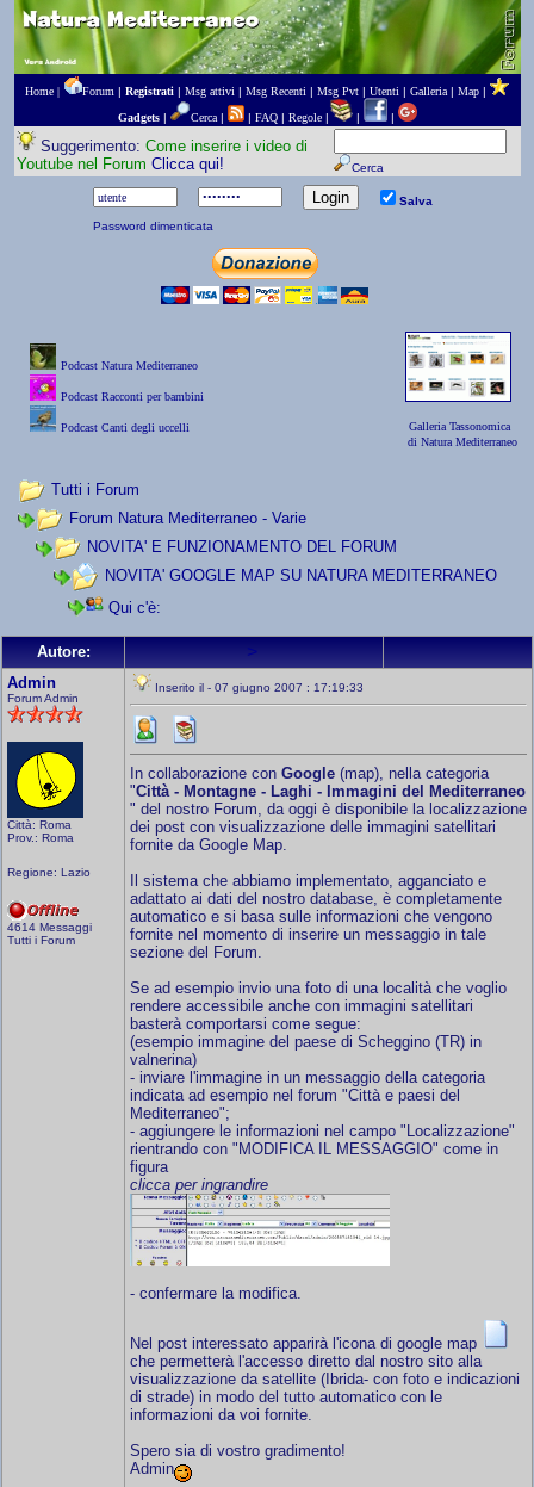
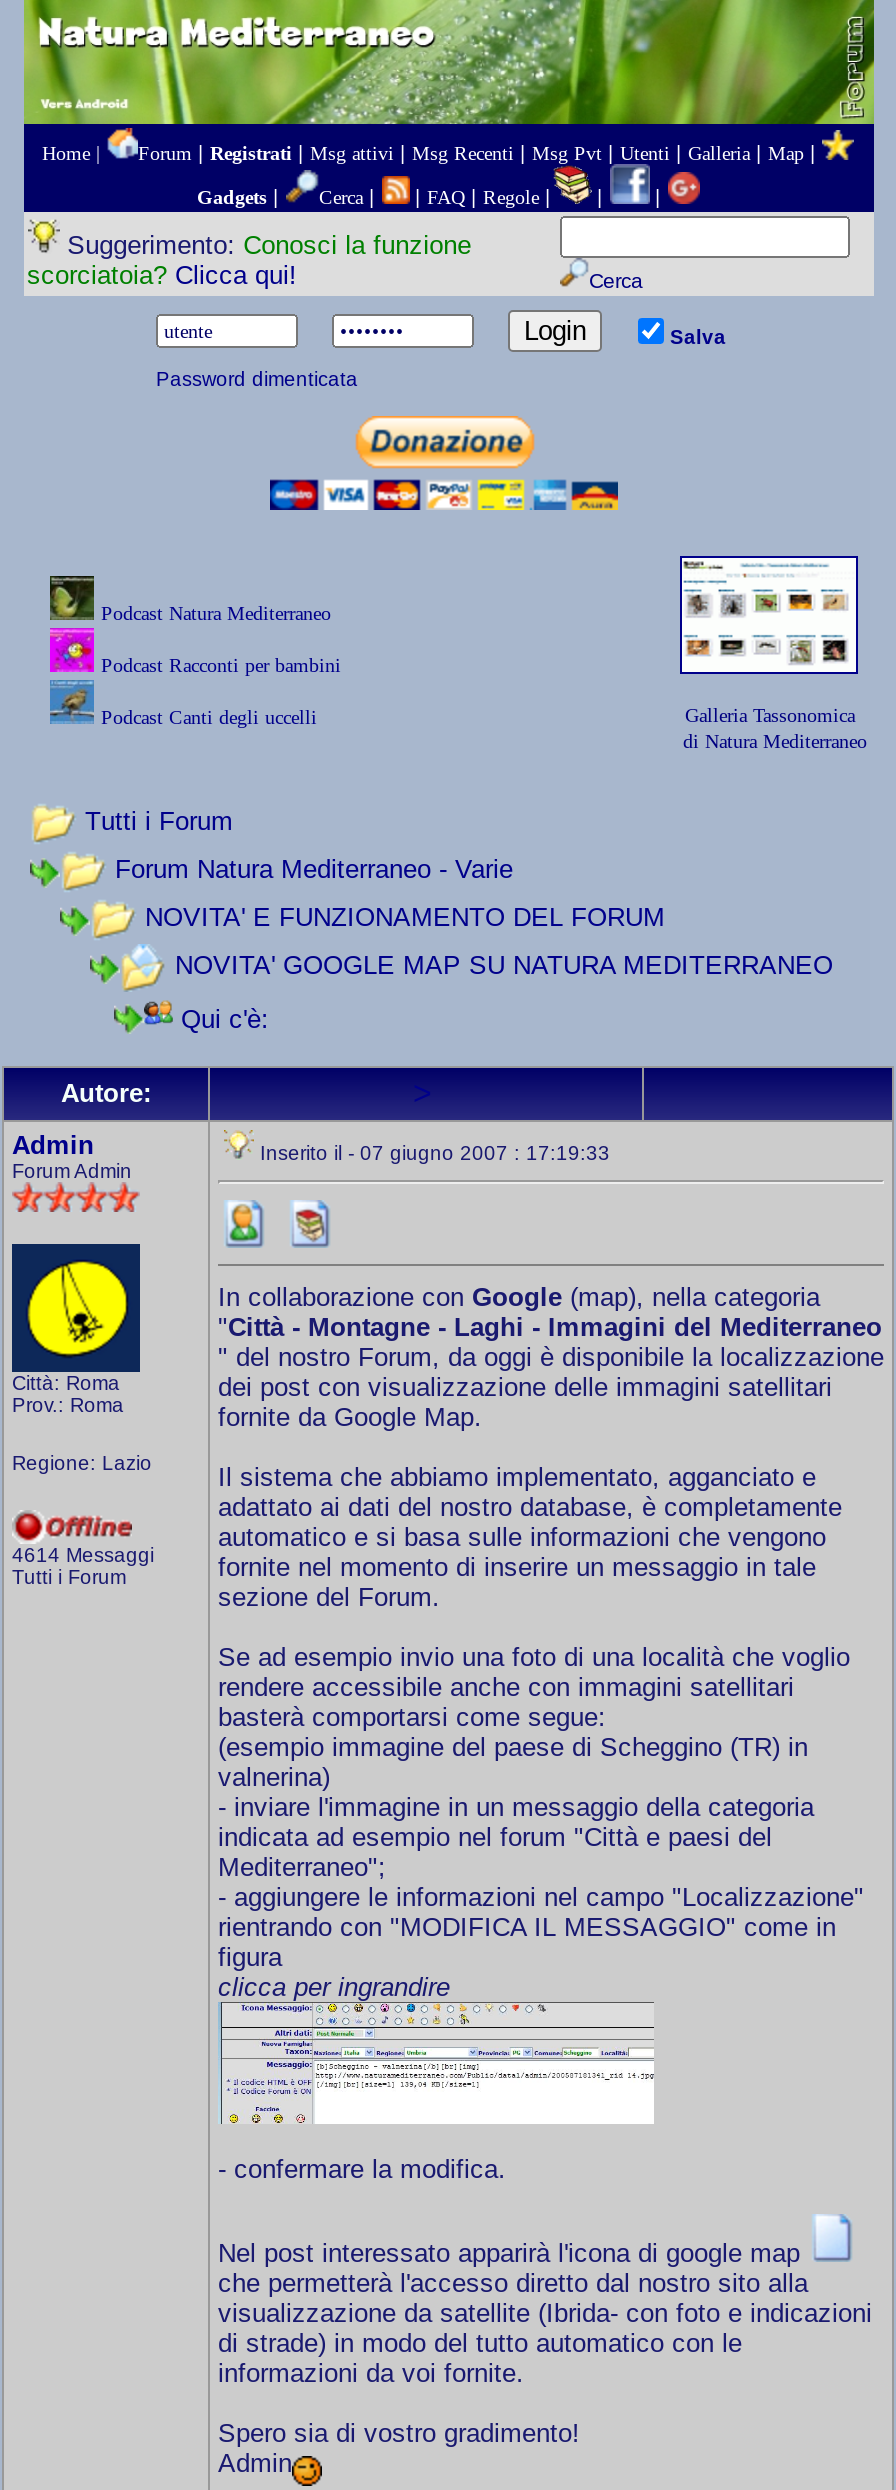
- Suggerimento: Come inserire i video di
- Youtube nel Forum Clicca qui!
+ Suggerimento: Conosci la funzione
+ scorciatoia? Clicca qui!
